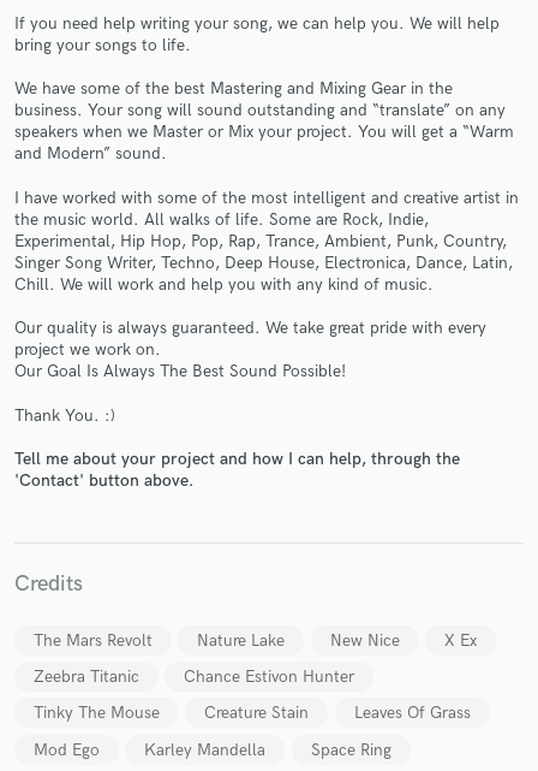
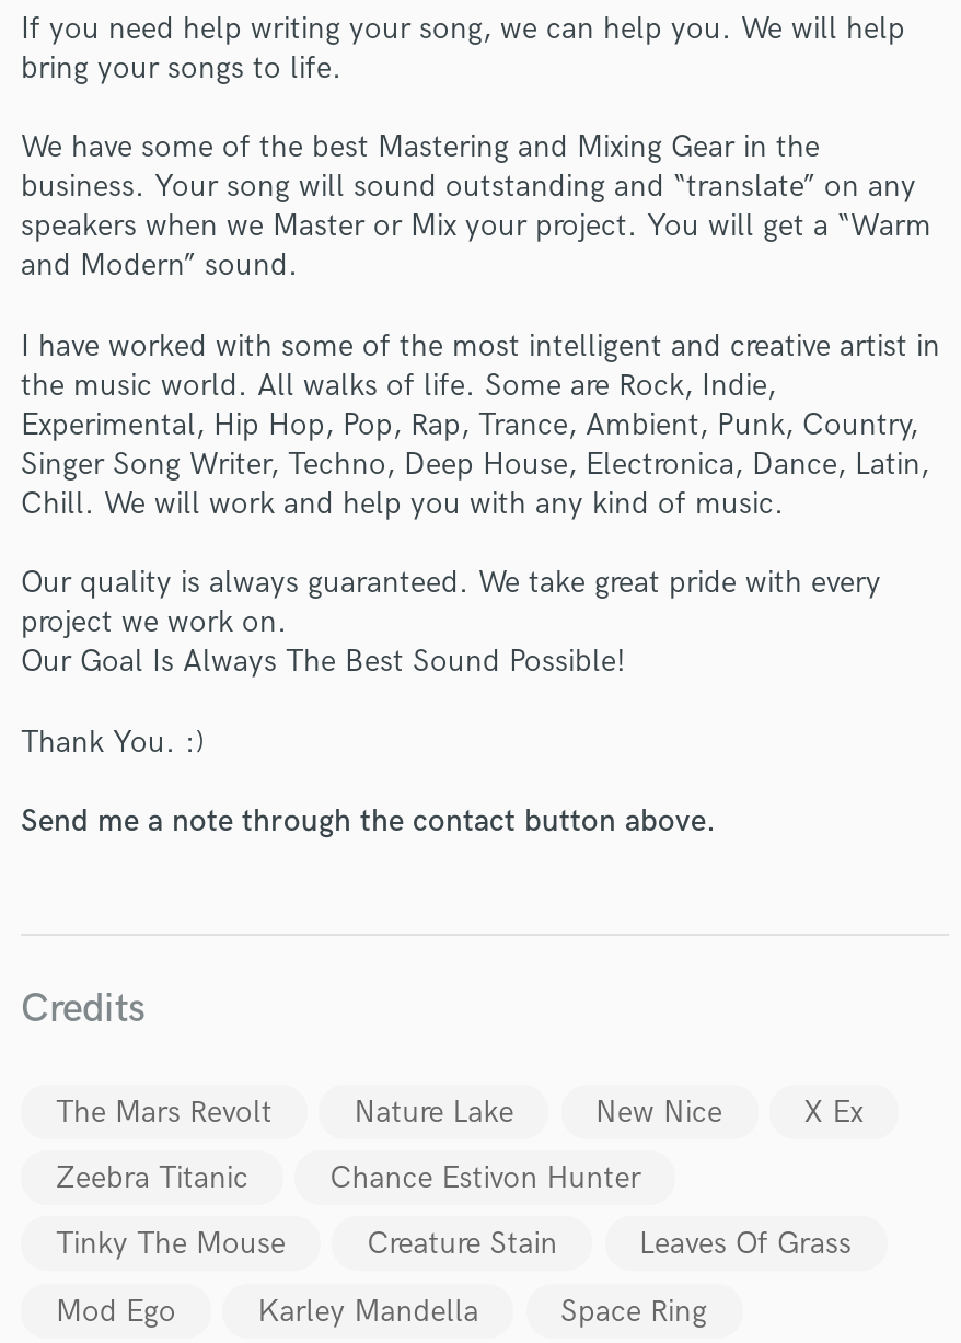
- Tell me about your project and how I can help, through the
- 'Contact' button above.
+ Send me a note through the contact button above.
